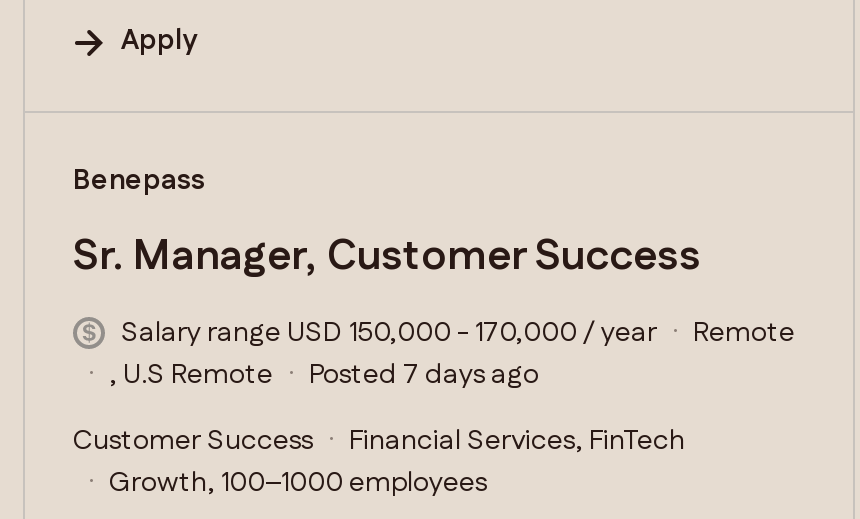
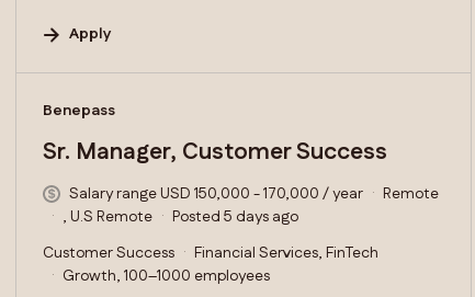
- Posted 7 days ago
+ Posted 5 days ago
